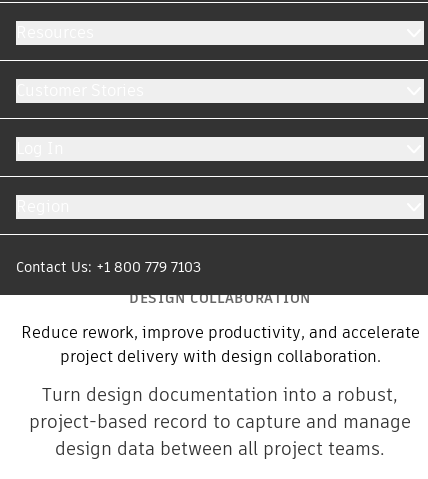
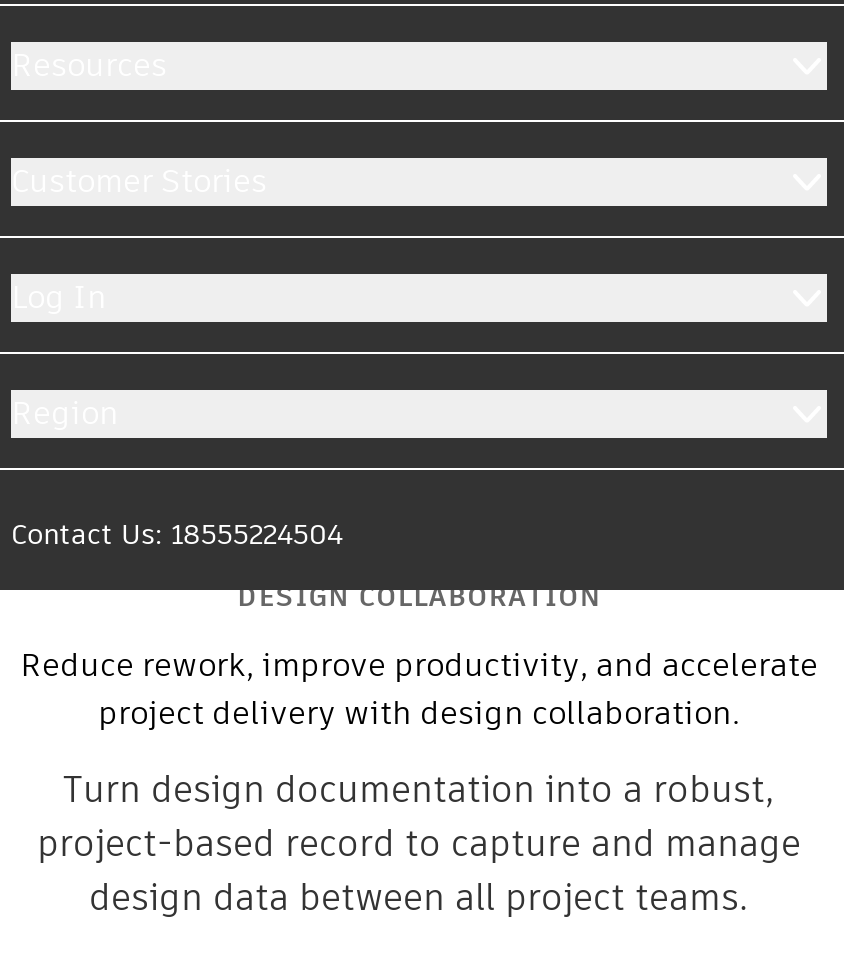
- Contact Us: +1 800 779 7103
+ Contact Us: 18555224504
